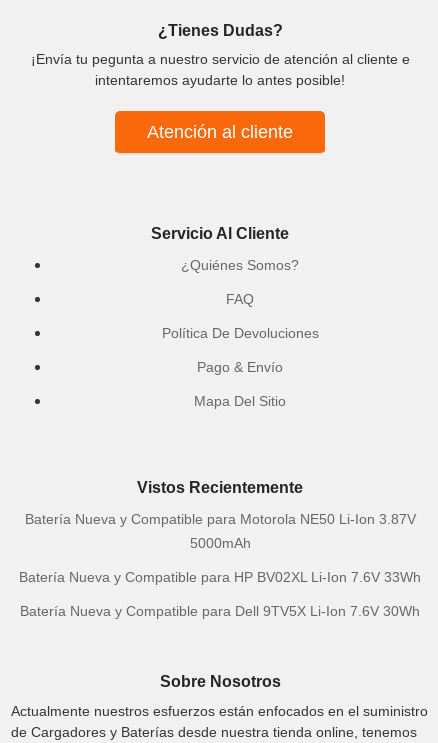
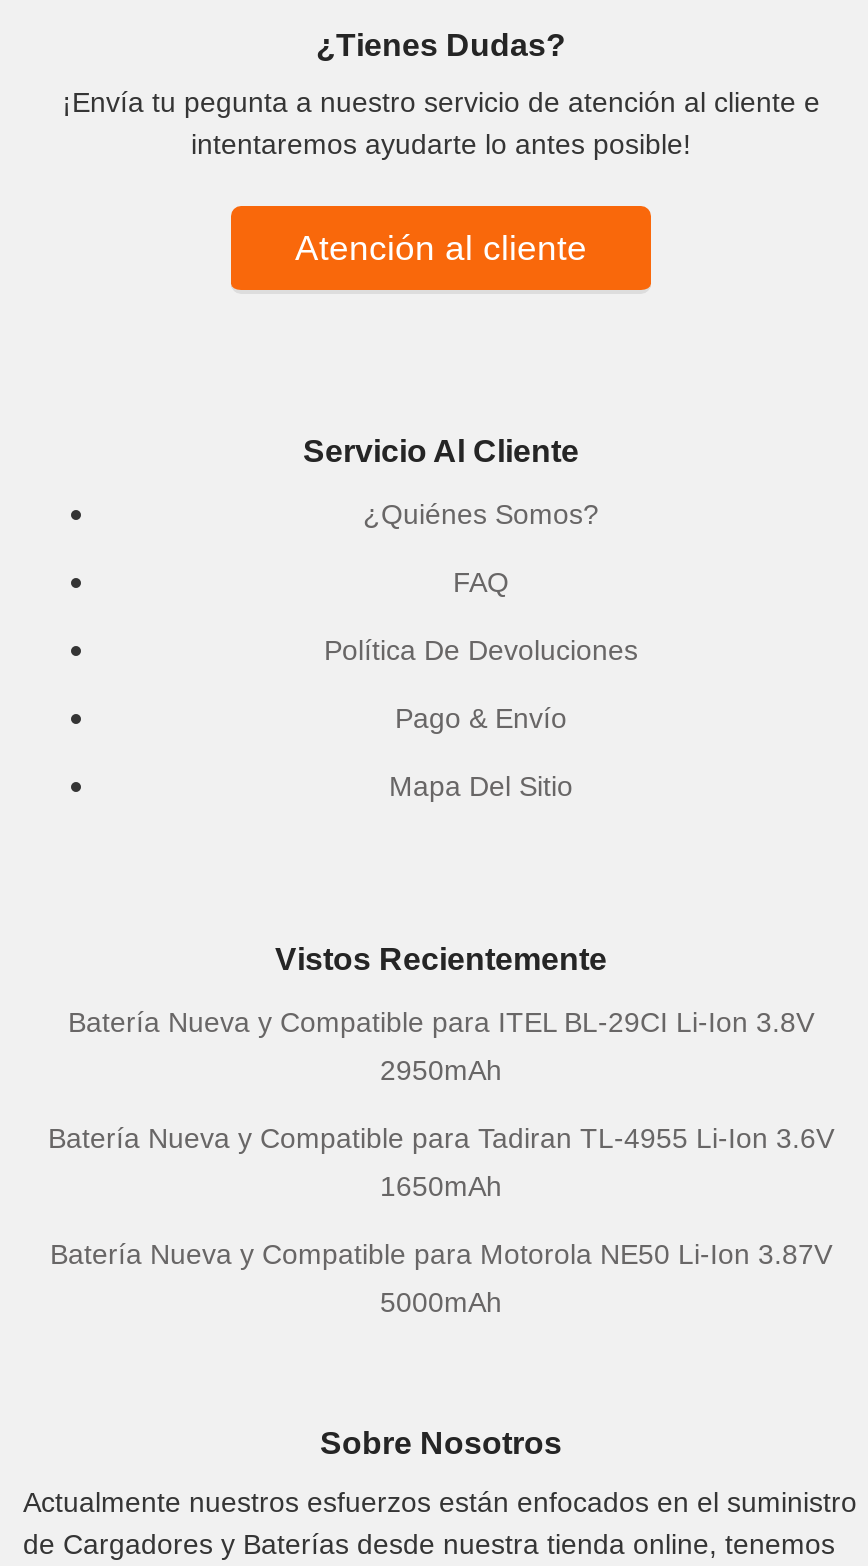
+ Batería Nueva y Compatible para ITEL BL-29CI Li-Ion 3.8V
+ 2950mAh
+ Batería Nueva y Compatible para Tadiran TL-4955 Li-Ion 3.6V
+ 1650mAh

moved down: Batería Nueva y Compatible para Motorola NE50 Li-Ion 3.87V | 5000mAh

- Batería Nueva y Compatible para HP BV02XL Li-Ion 7.6V 33Wh
- Batería Nueva y Compatible para Dell 9TV5X Li-Ion 7.6V 30Wh
